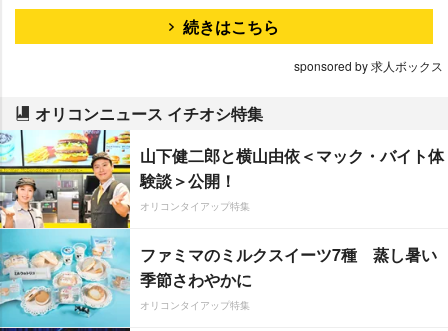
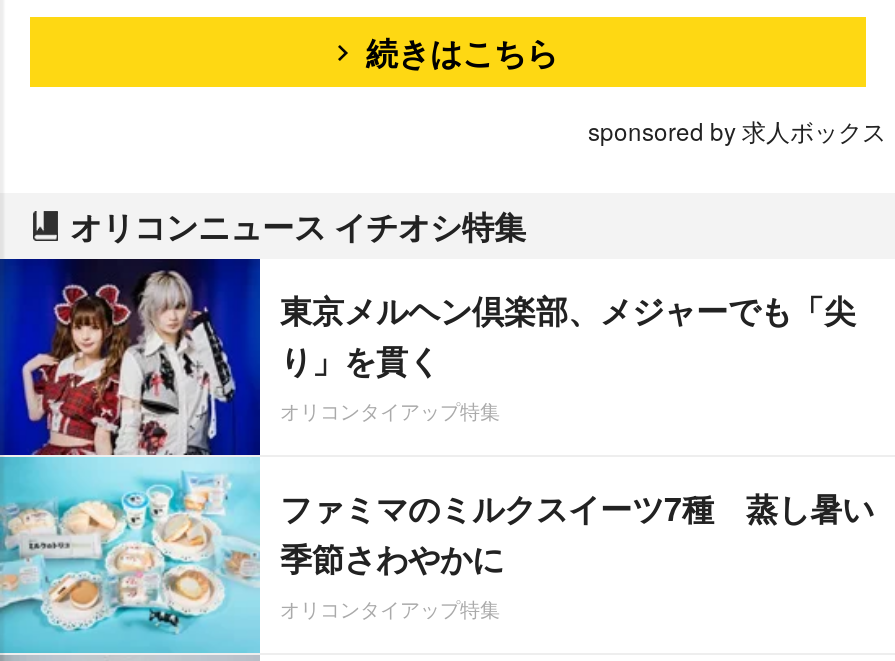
- [image]
- 山下健二郎と横山由依＜マック・バイト体
- 験談＞公開！
+ [image]
+ 東京メルヘン倶楽部、メジャーでも「尖
+ り」を貫く
